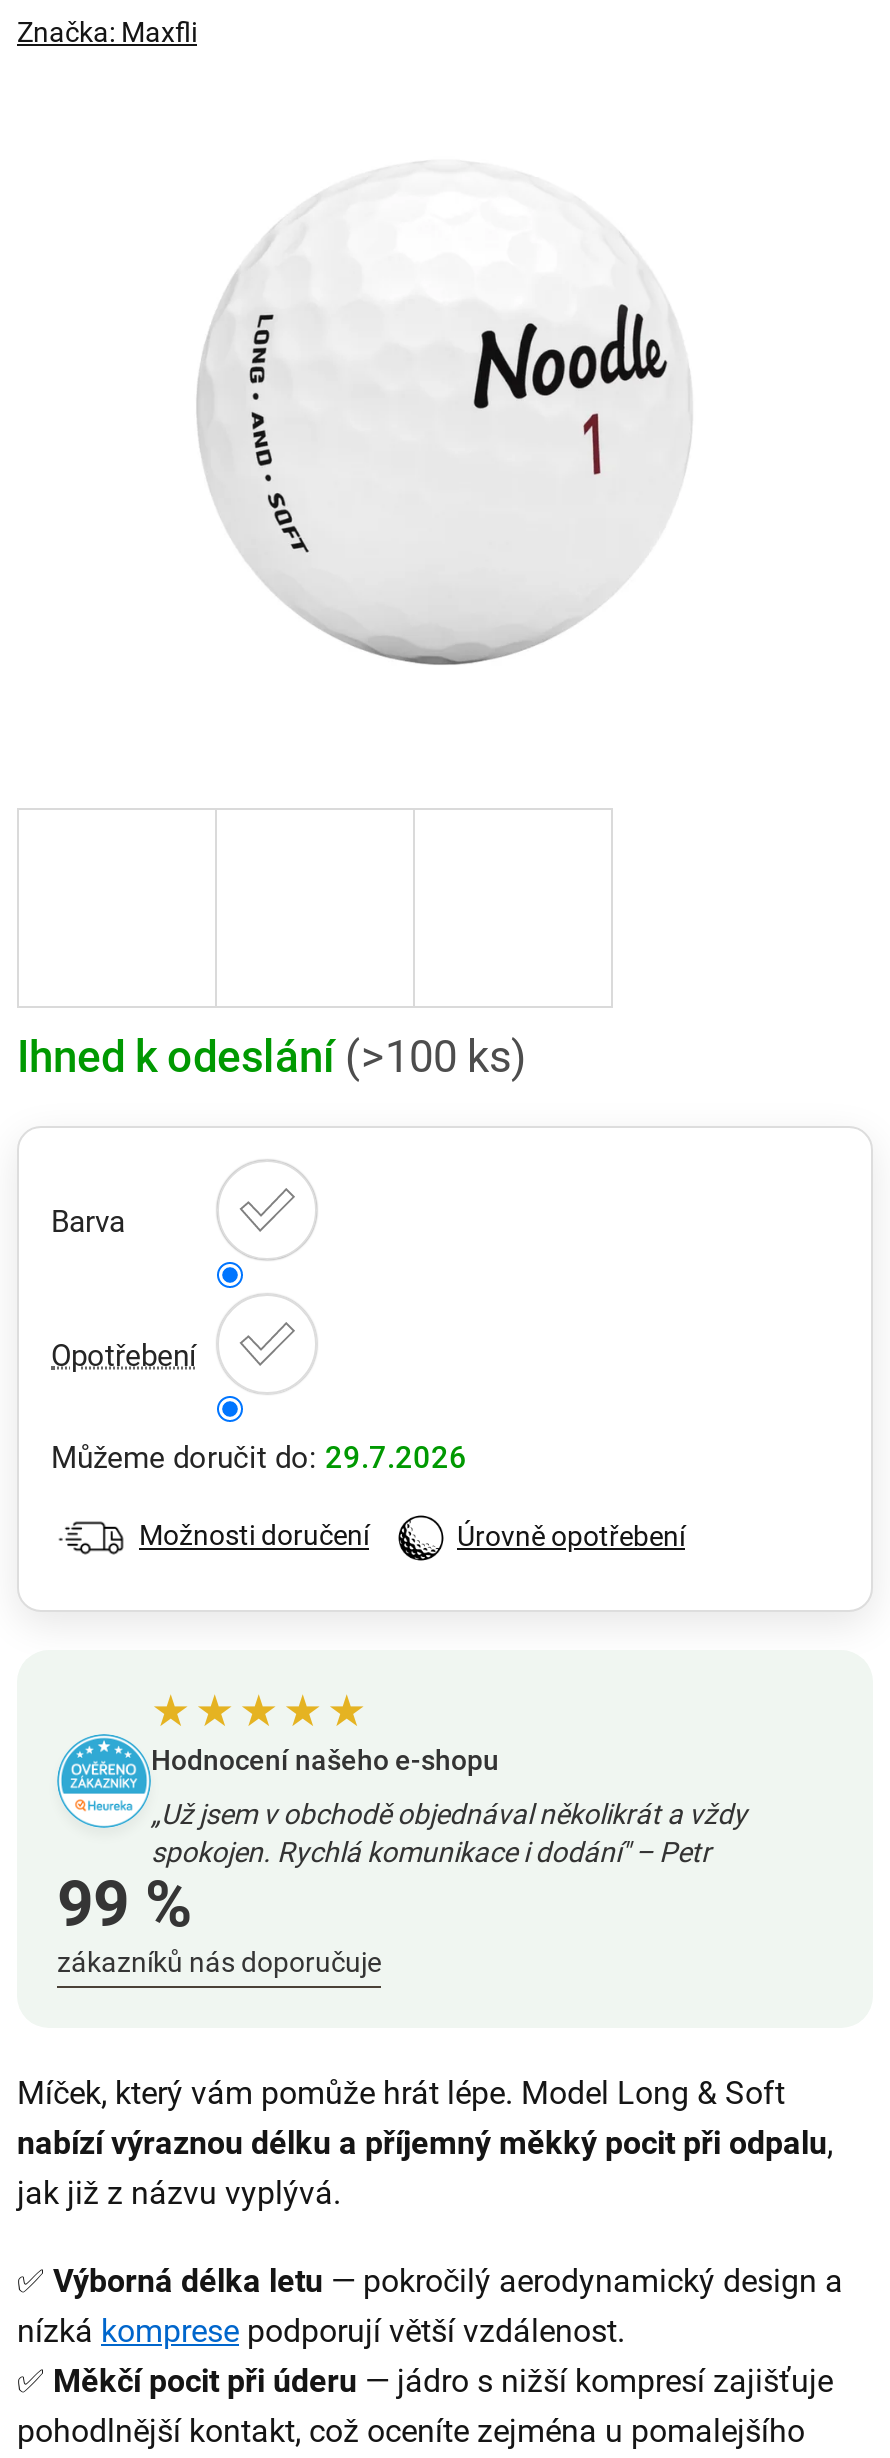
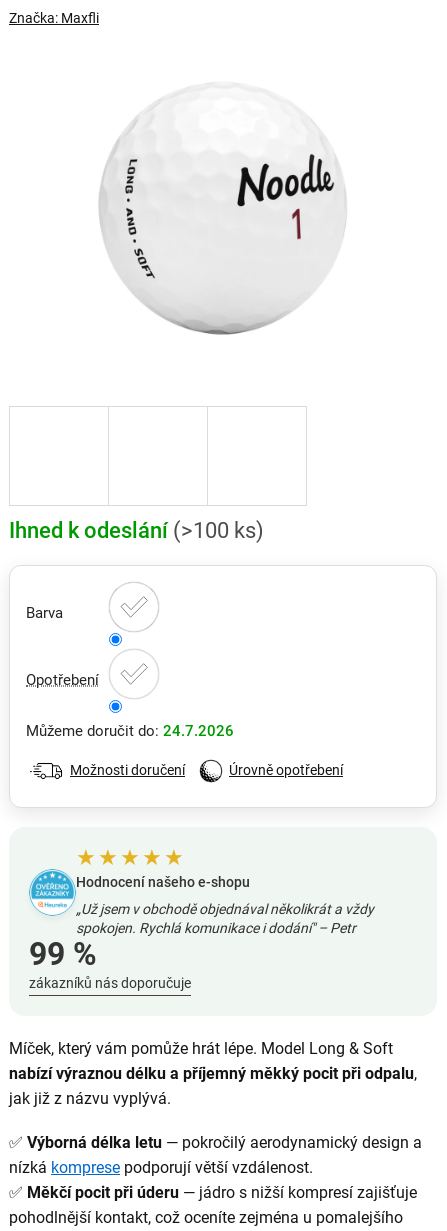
- Můžeme doručit do: 29.7.2026
+ Můžeme doručit do: 24.7.2026
